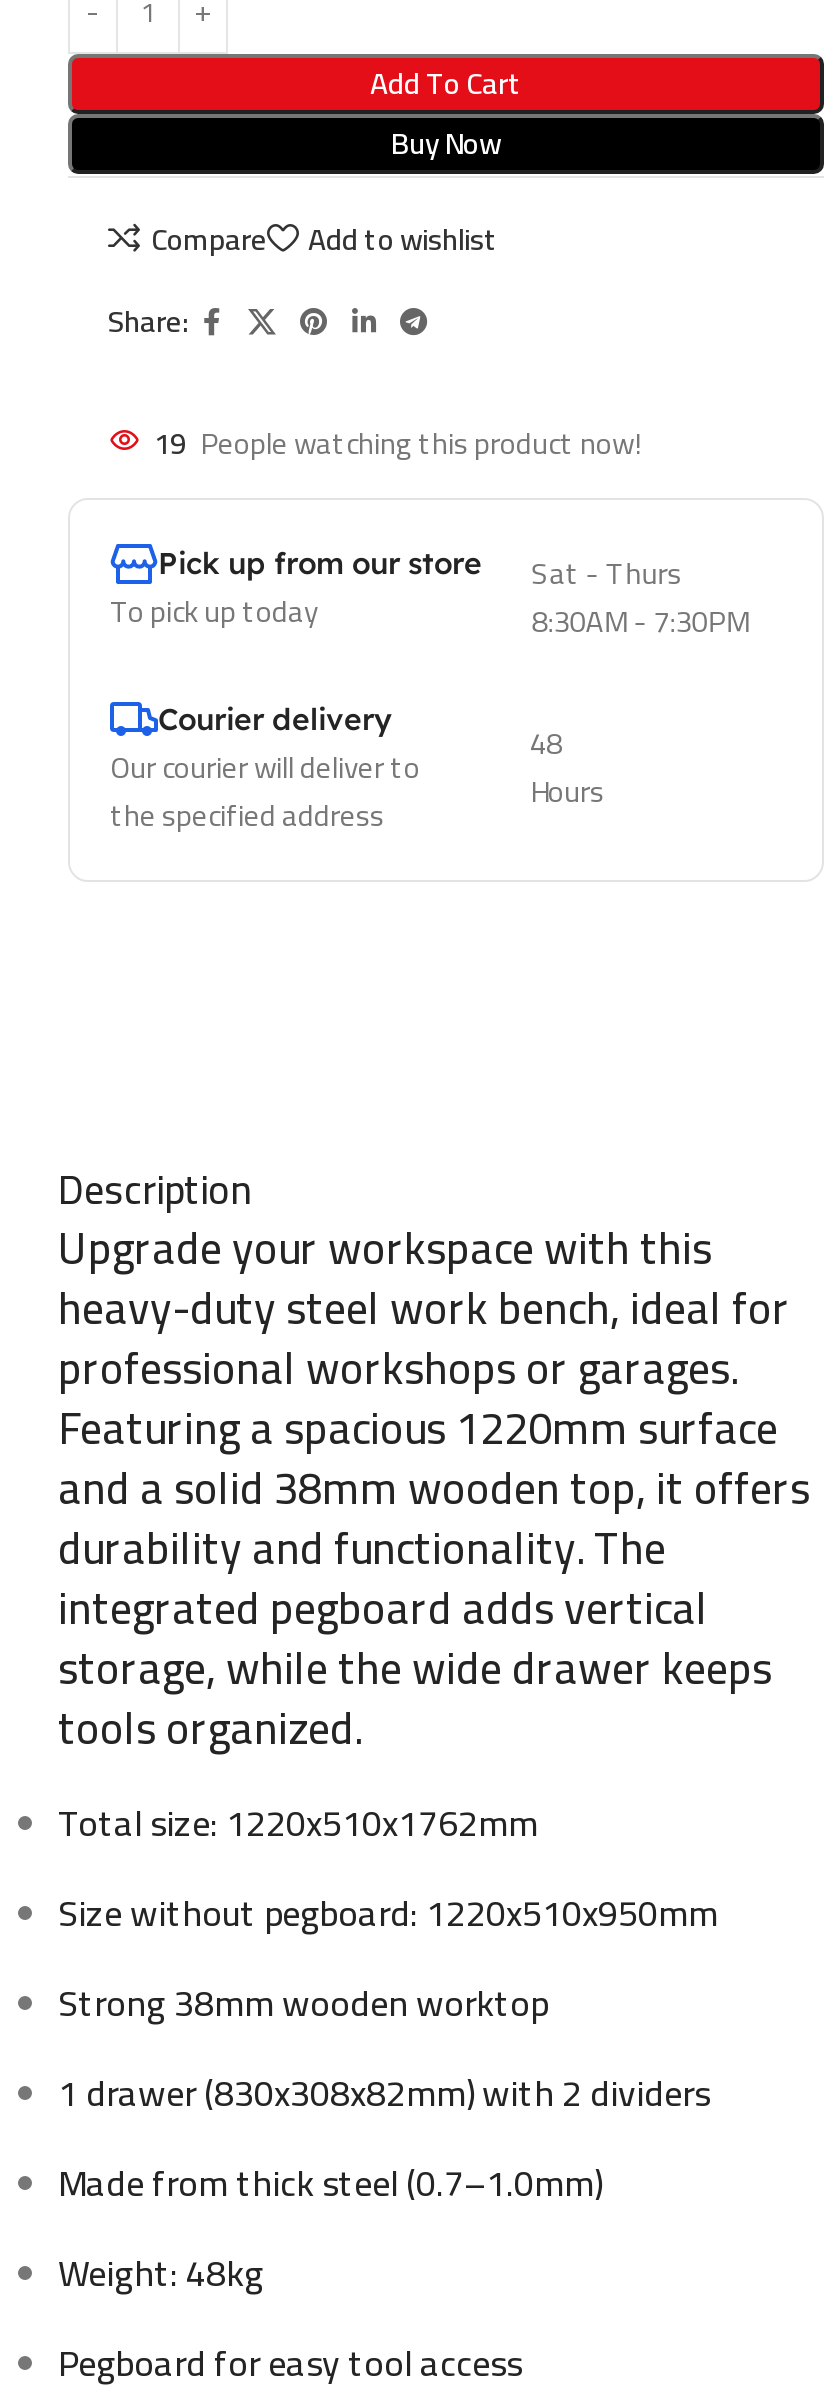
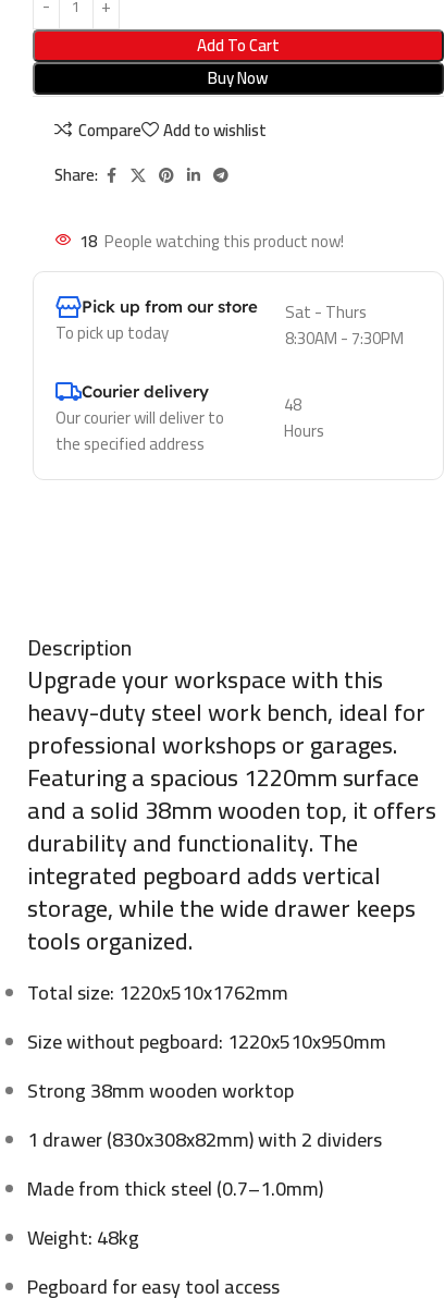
- 19 People watching this product now!
+ 18 People watching this product now!
